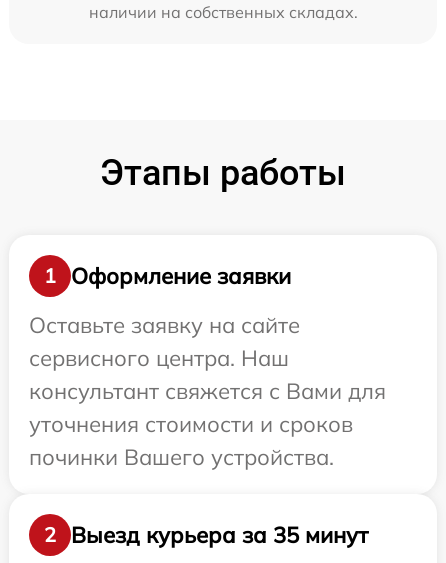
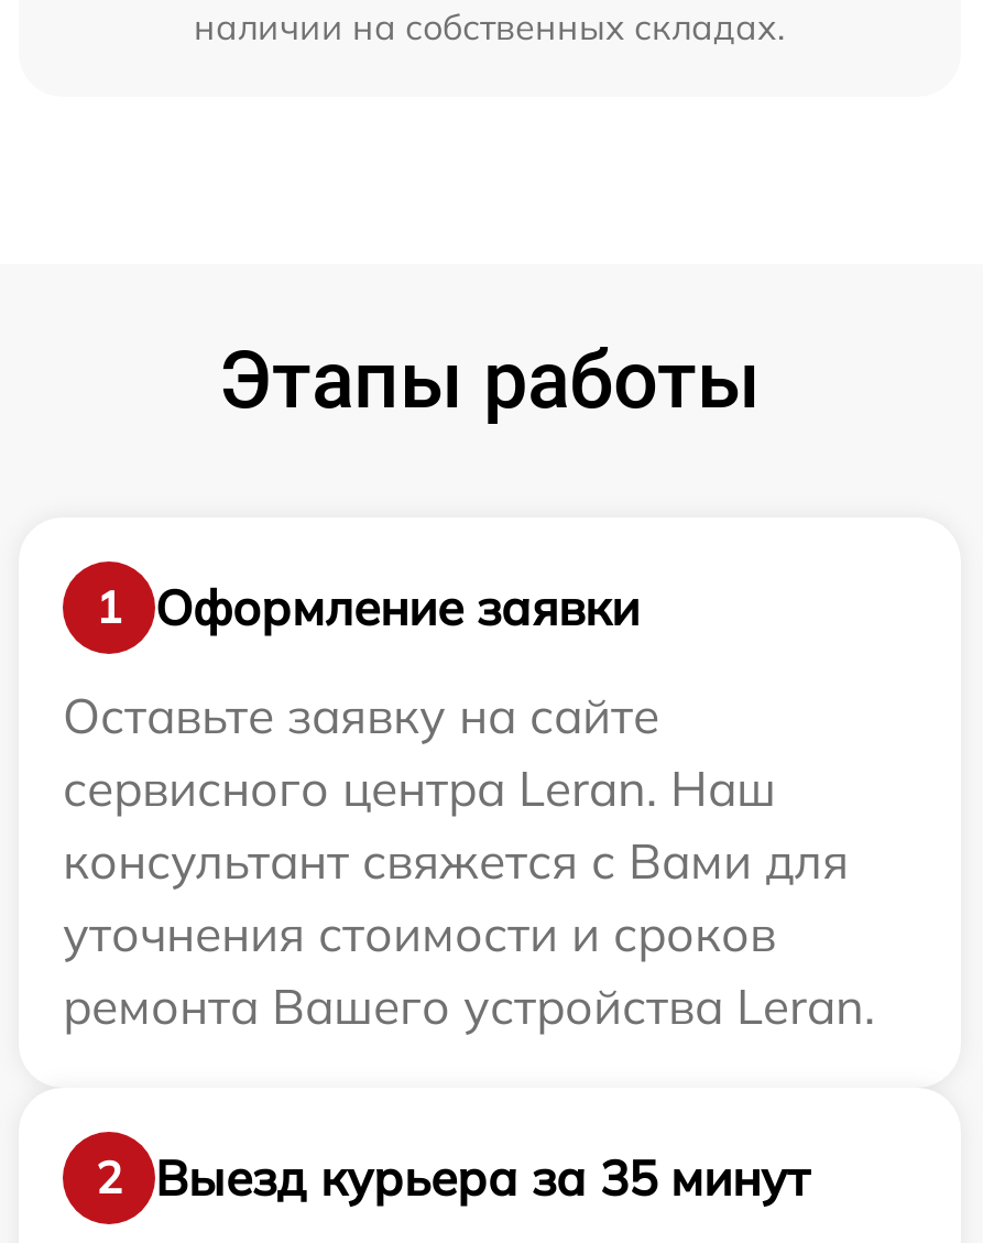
- сервисного центра. Наш
+ сервисного центра Leran. Наш

- починки Вашего устройства.
+ ремонта Вашего устройства Leran.
